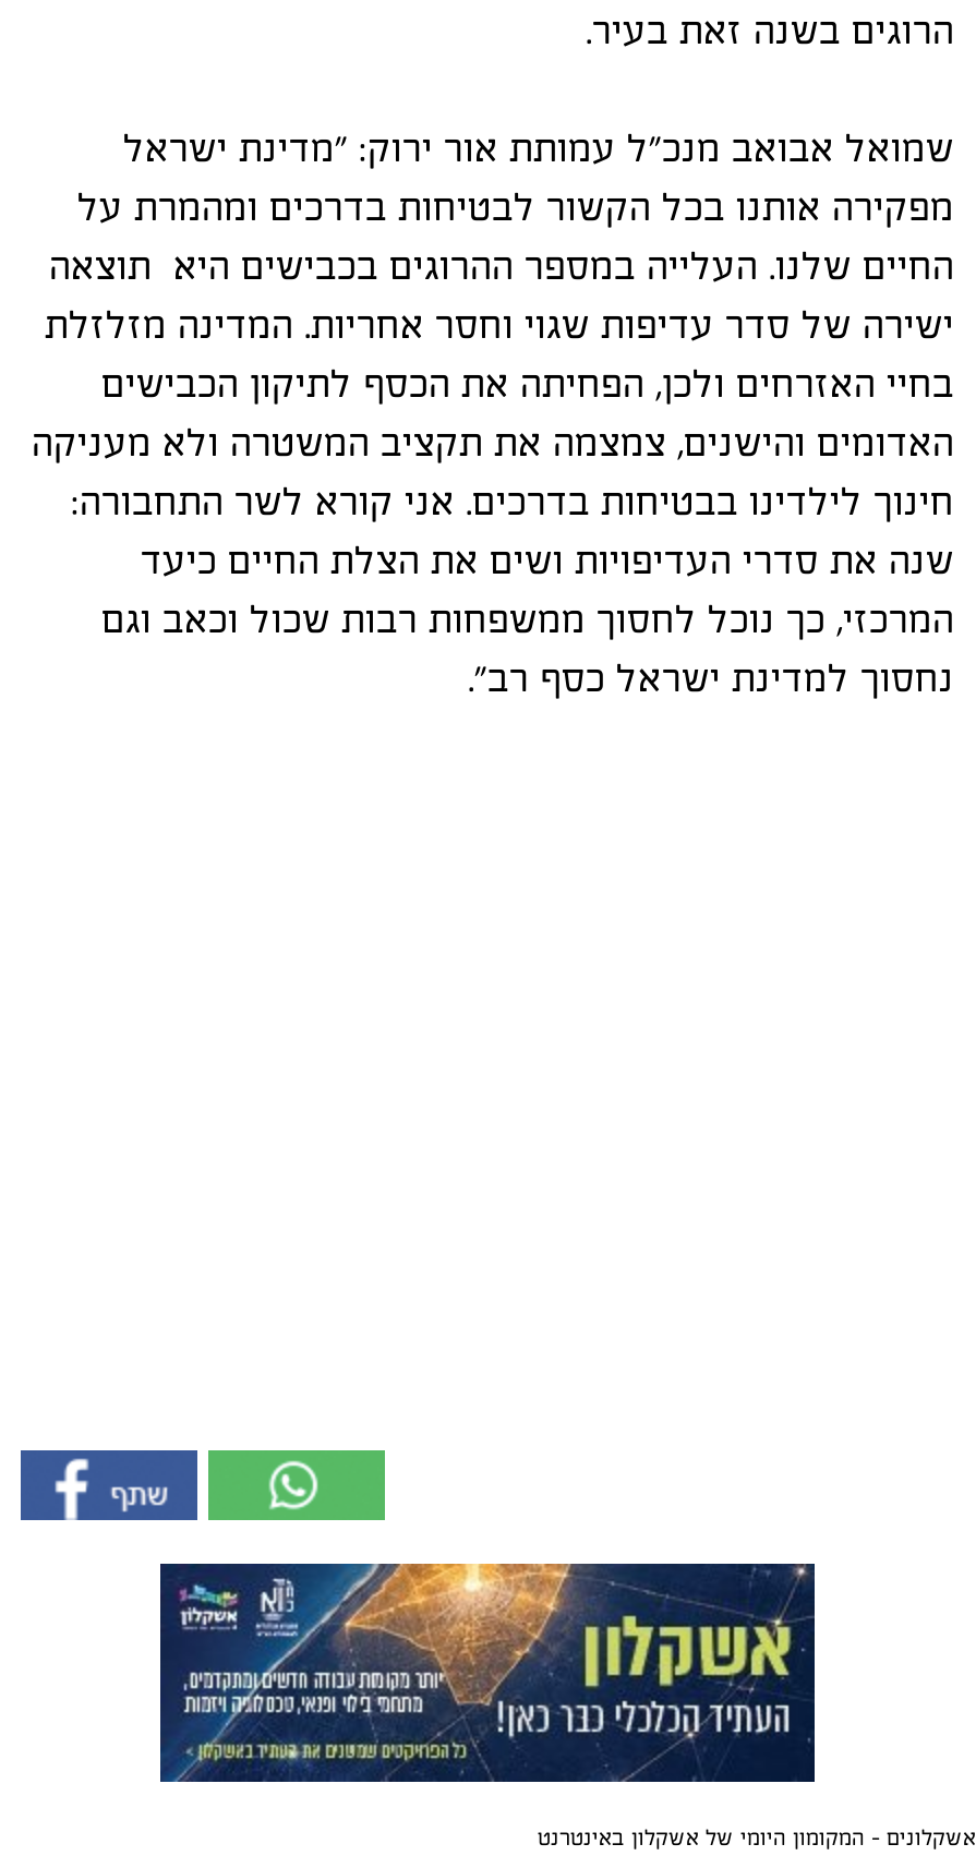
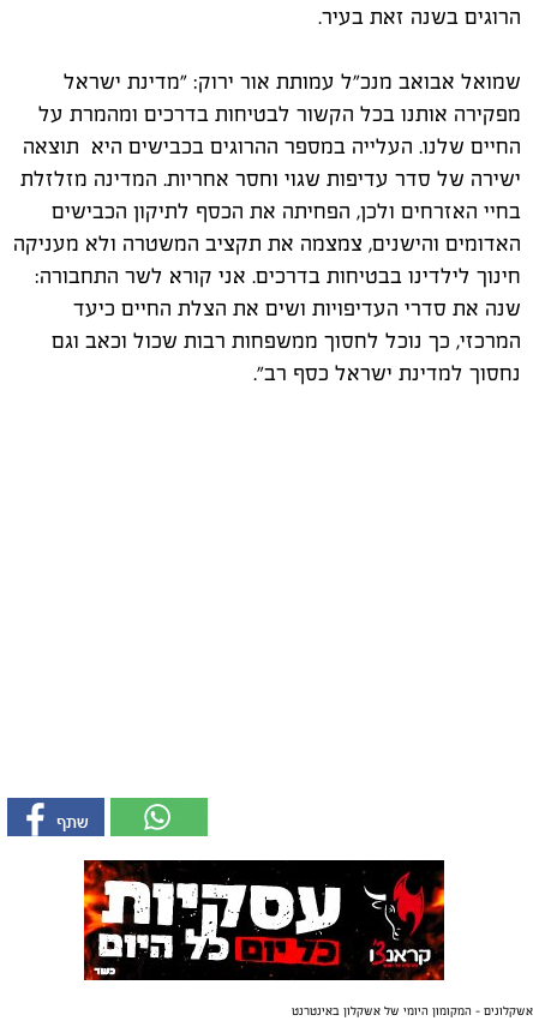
- [image]
+ [image]
